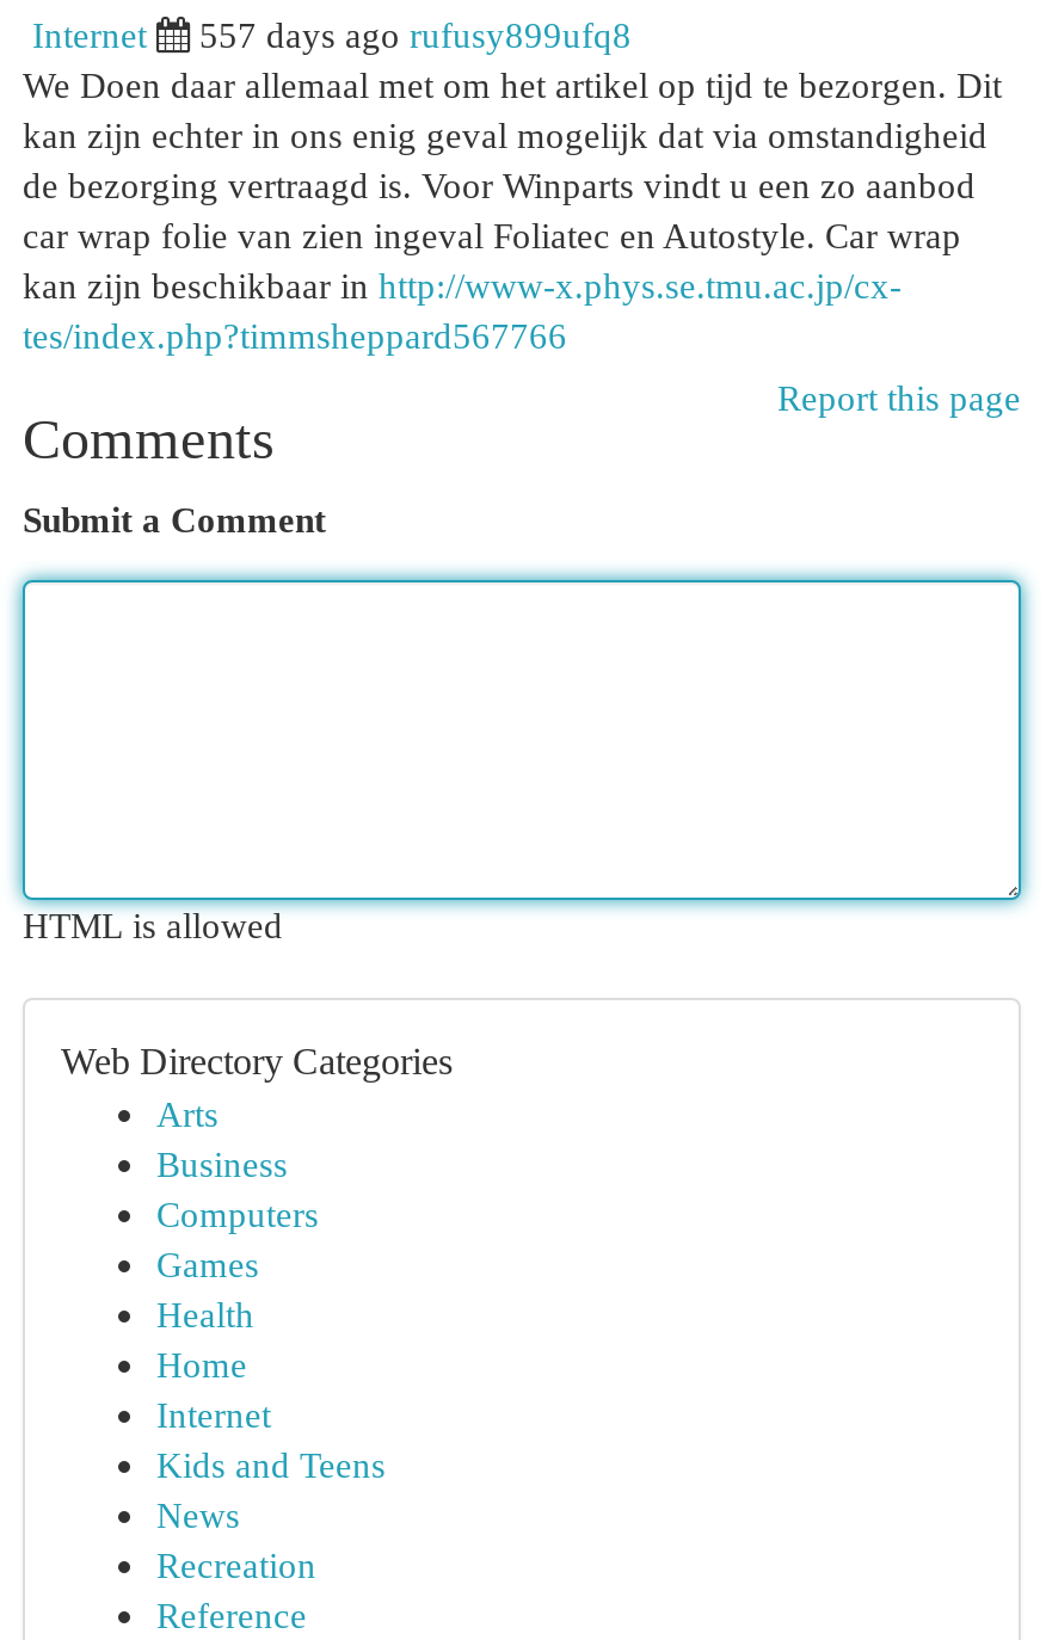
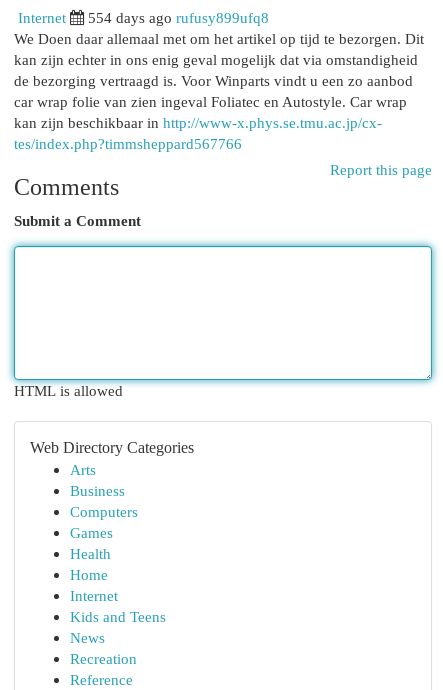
- 557 days ago rufusy899ufq8
+ 554 days ago rufusy899ufq8
